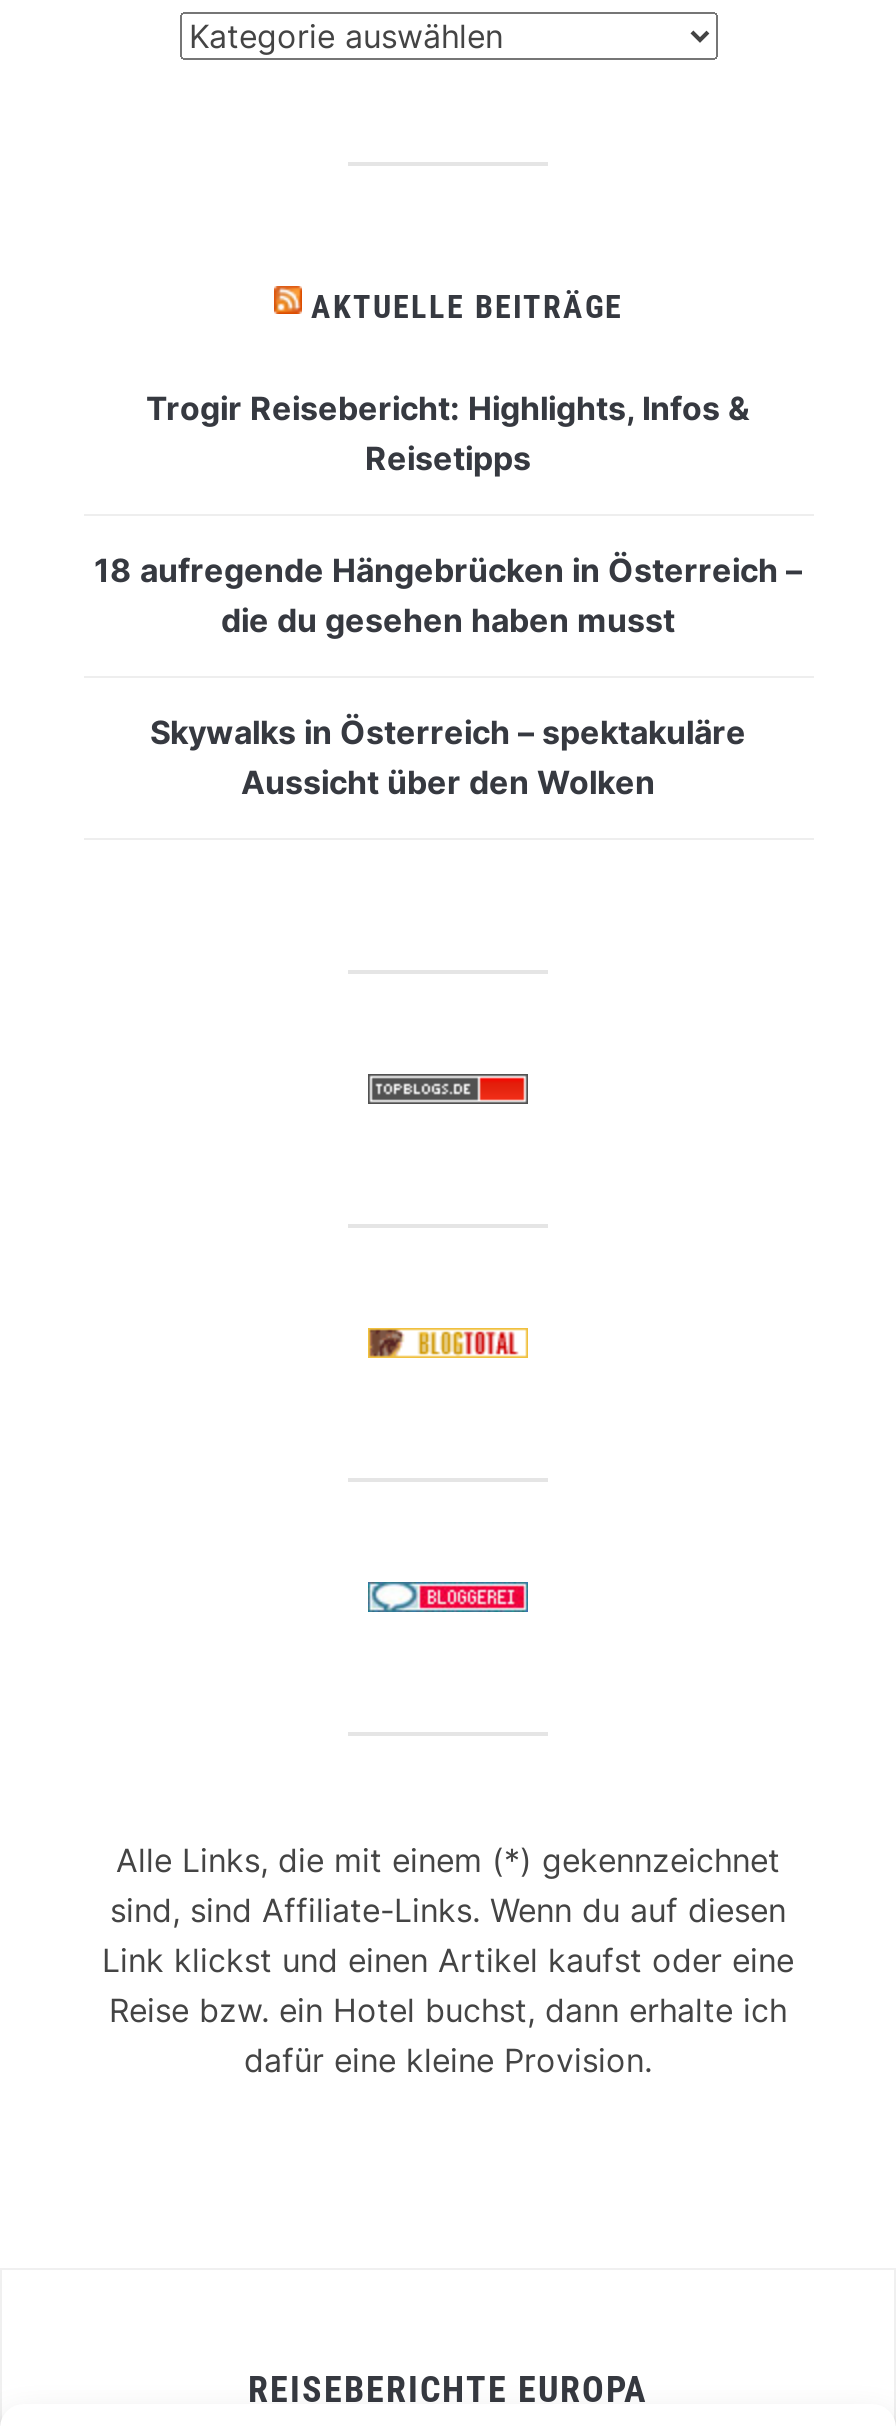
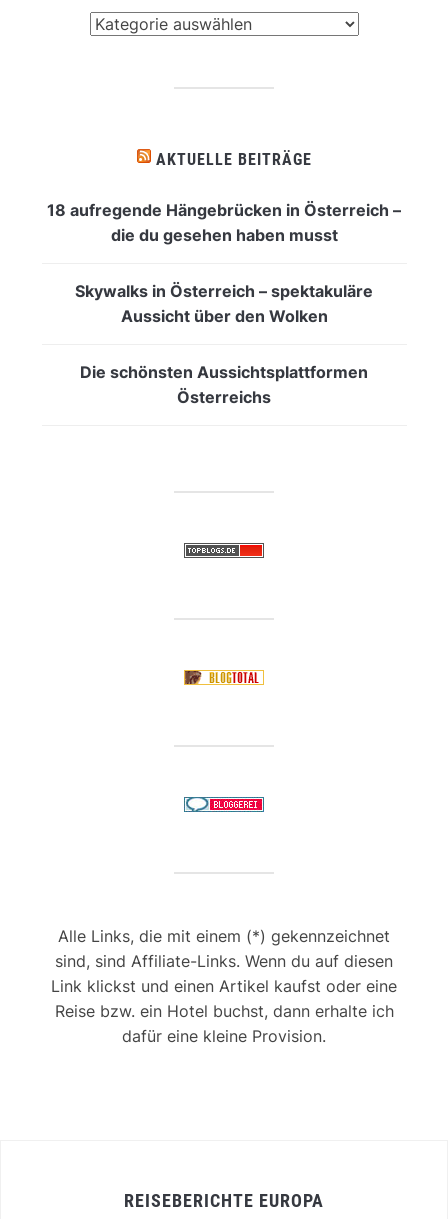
- Trogir Reisebericht: Highlights, Infos &
- Reisetipps

moved up: 18 aufregende Hängebrücken in Österreich – | die du gesehen haben musst | Skywalks in Österreich – spektakuläre | Aussicht über den Wolken

+ Die schönsten Aussichtsplattformen
+ Österreichs
